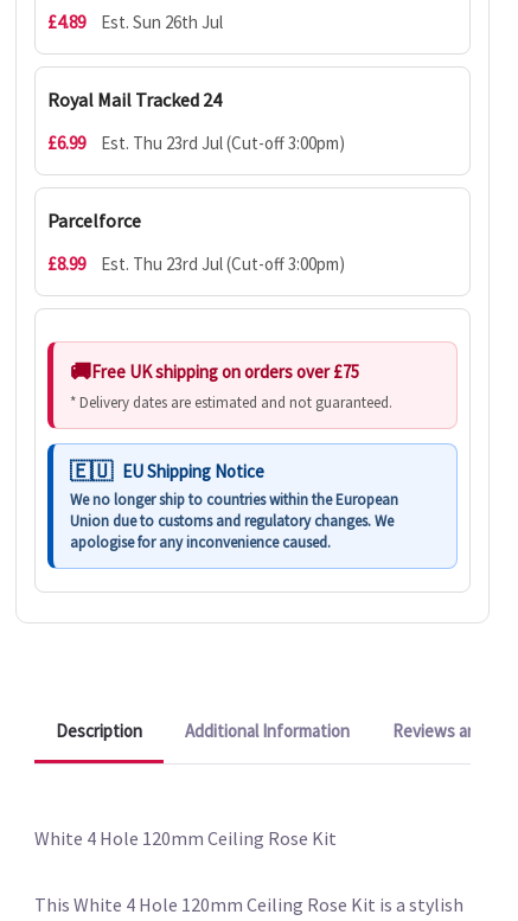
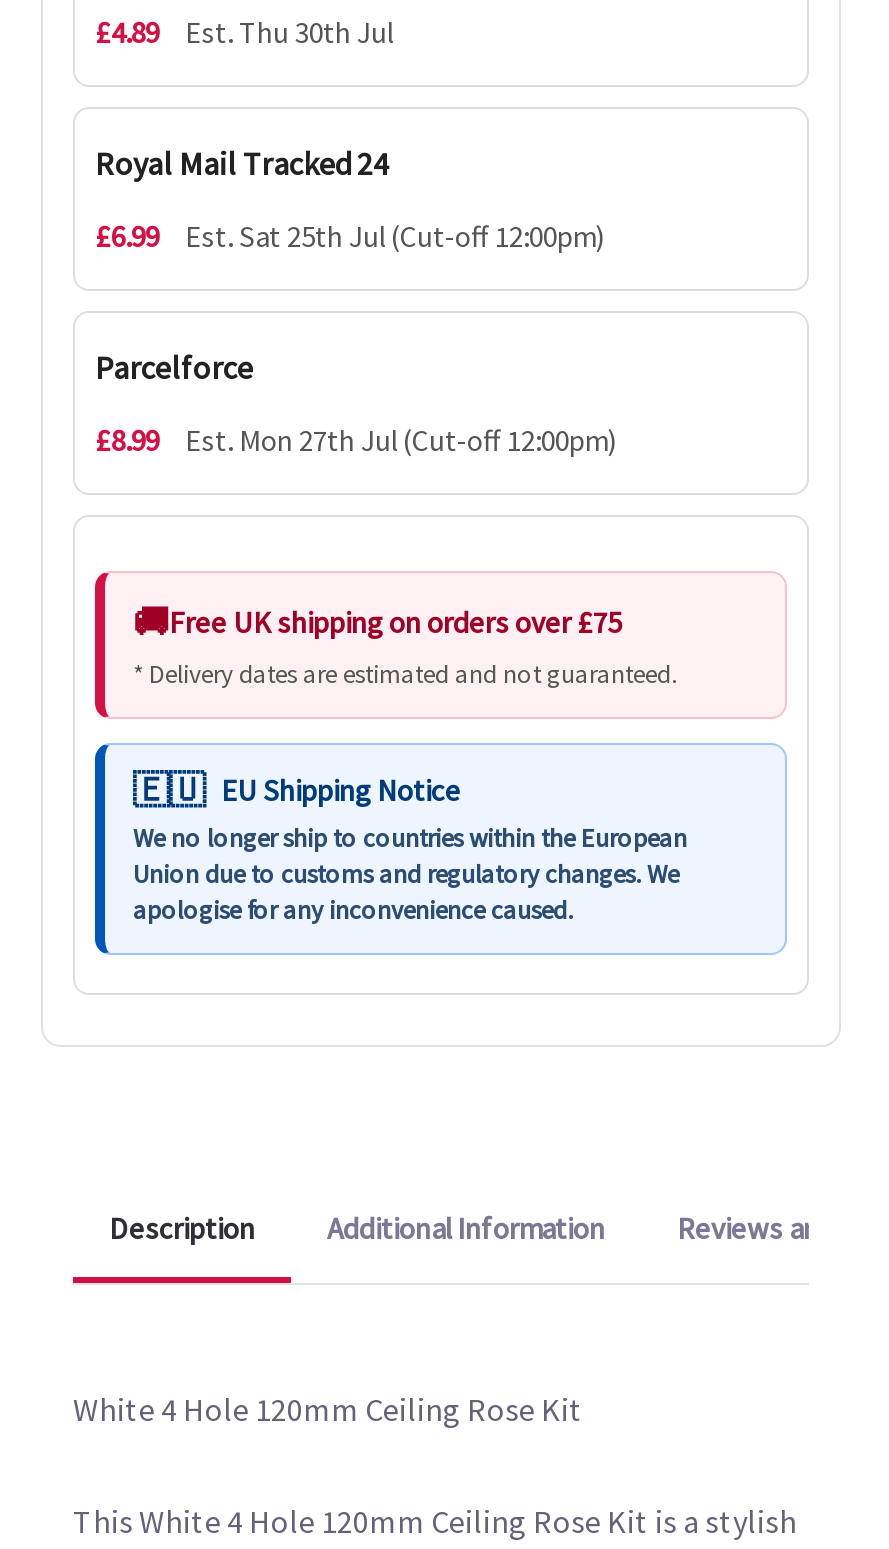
- £4.89 Est. Sun 26th Jul
+ £4.89 Est. Thu 30th Jul

- Est. Thu 23rd Jul (Cut-off 3:00pm)
+ Est. Sat 25th Jul (Cut-off 12:00pm)

- Est. Thu 23rd Jul (Cut-off 3:00pm)
+ Est. Mon 27th Jul (Cut-off 12:00pm)
